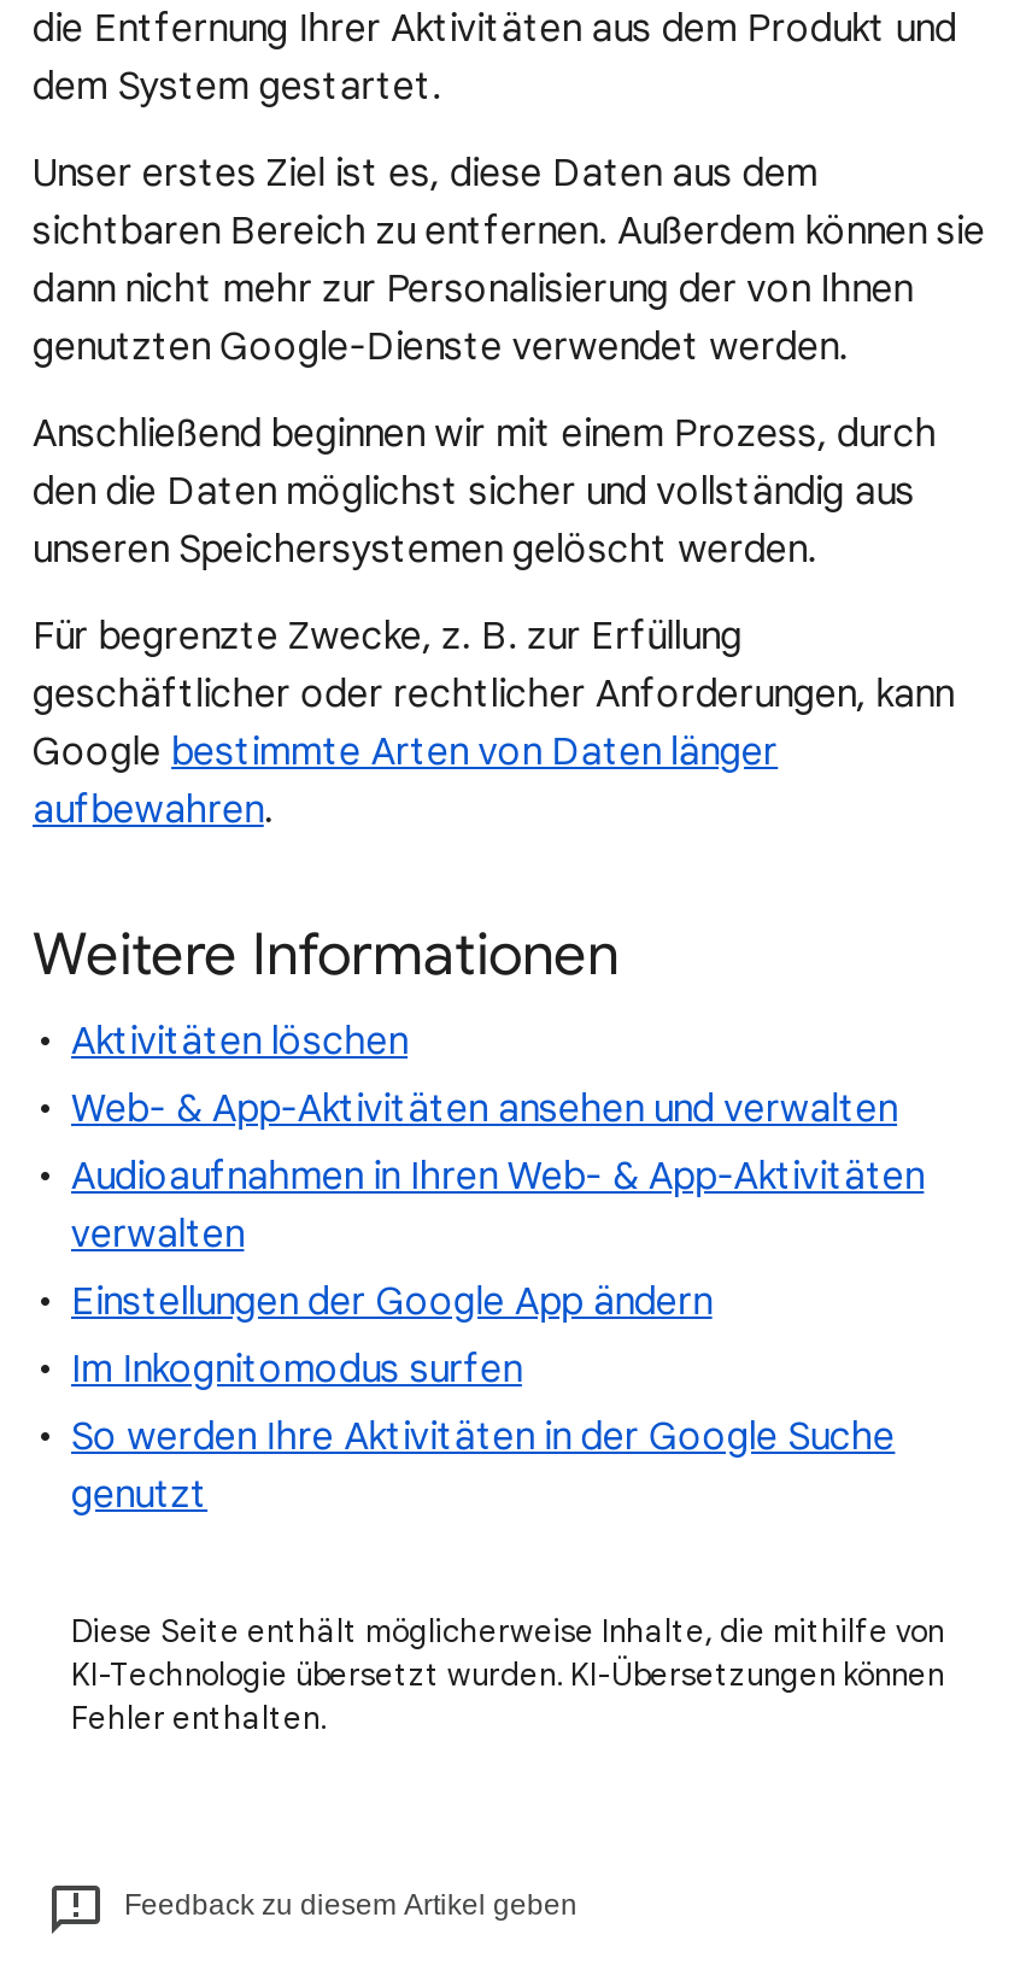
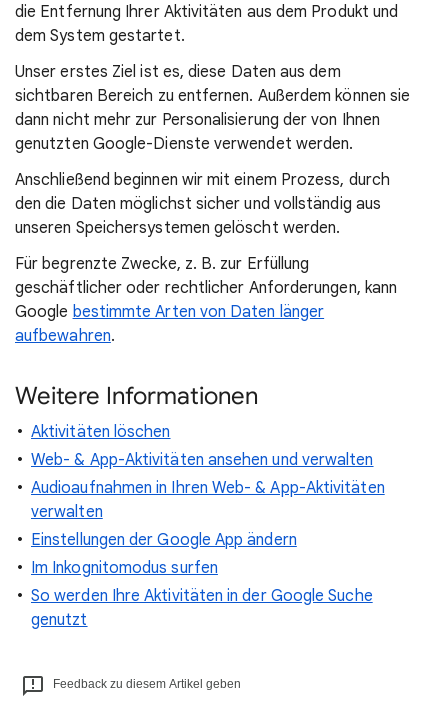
- Diese Seite enthält möglicherweise Inhalte, die mithilfe von
- KI-Technologie übersetzt wurden. KI-Übersetzungen können
- Fehler enthalten.
